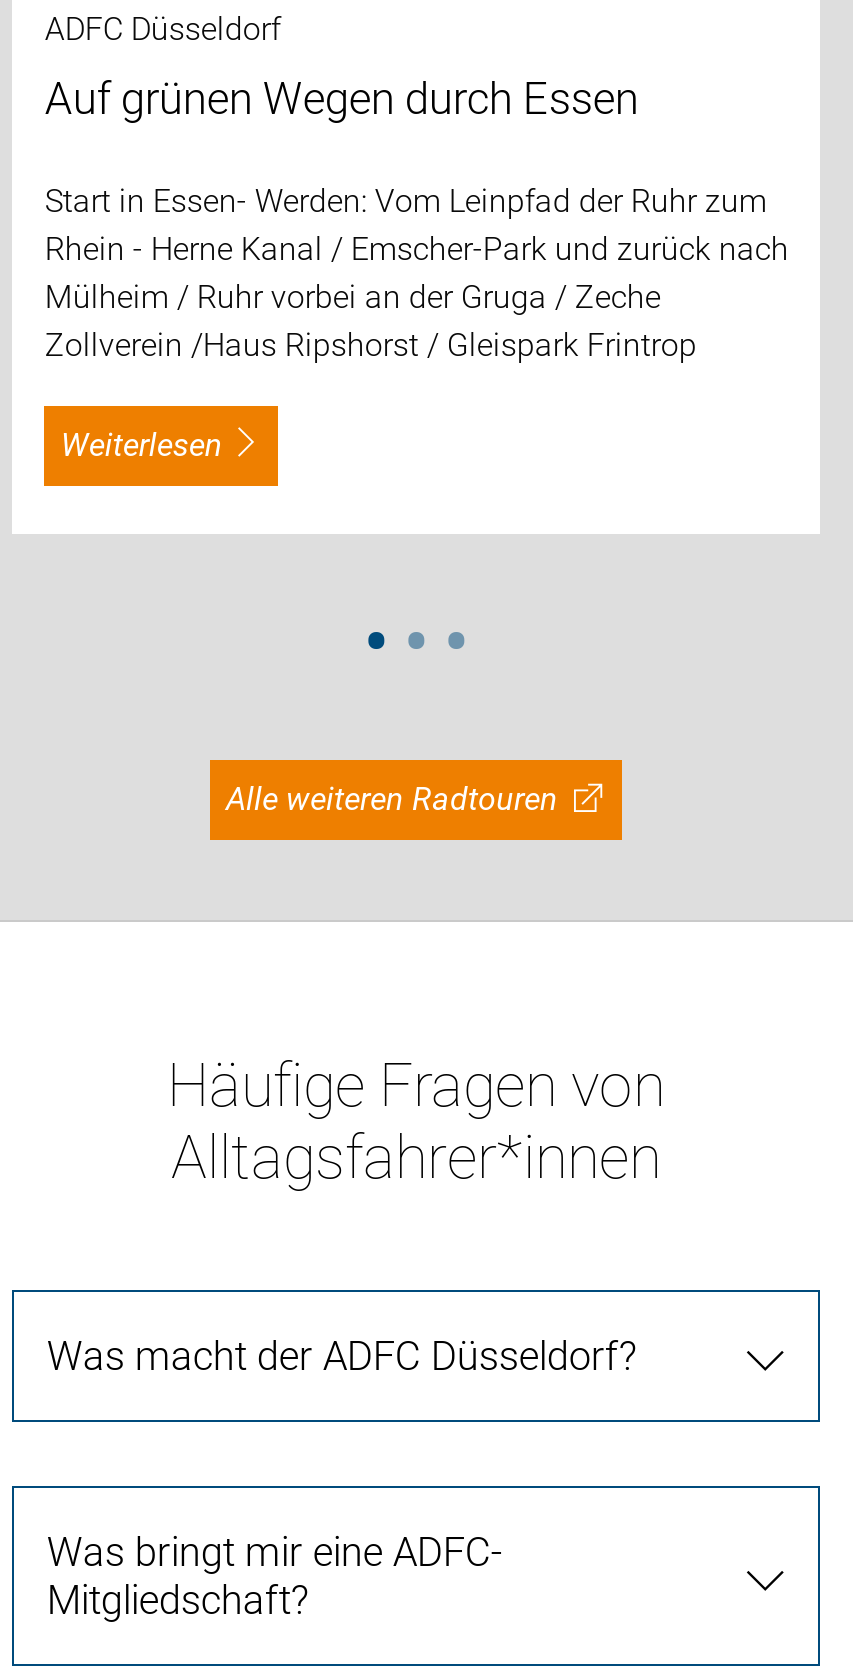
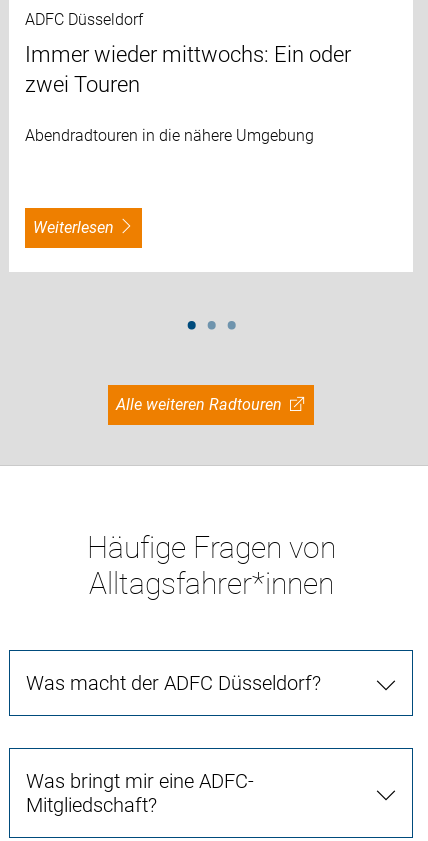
- Auf grünen Wegen durch Essen
+ Immer wieder mittwochs: Ein oder
+ zwei Touren

- Start in Essen- Werden: Vom Leinpfad der Ruhr zum
- Rhein - Herne Kanal / Emscher-Park und zurück nach
- Mülheim / Ruhr vorbei an der Gruga / Zeche
- Zollverein /Haus Ripshorst / Gleispark Frintrop
+ Abendradtouren in die nähere Umgebung
